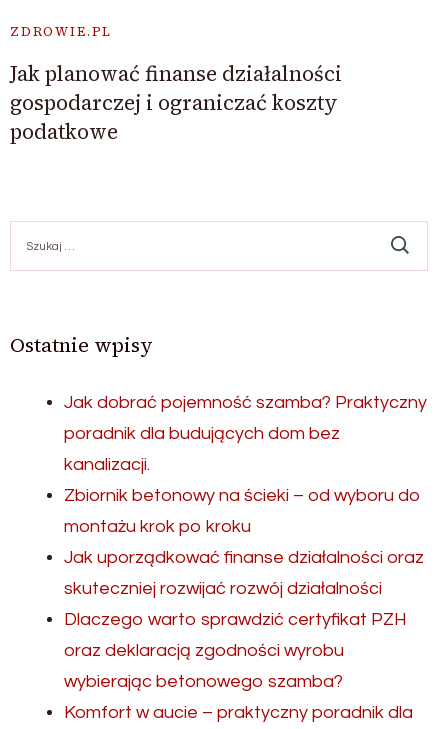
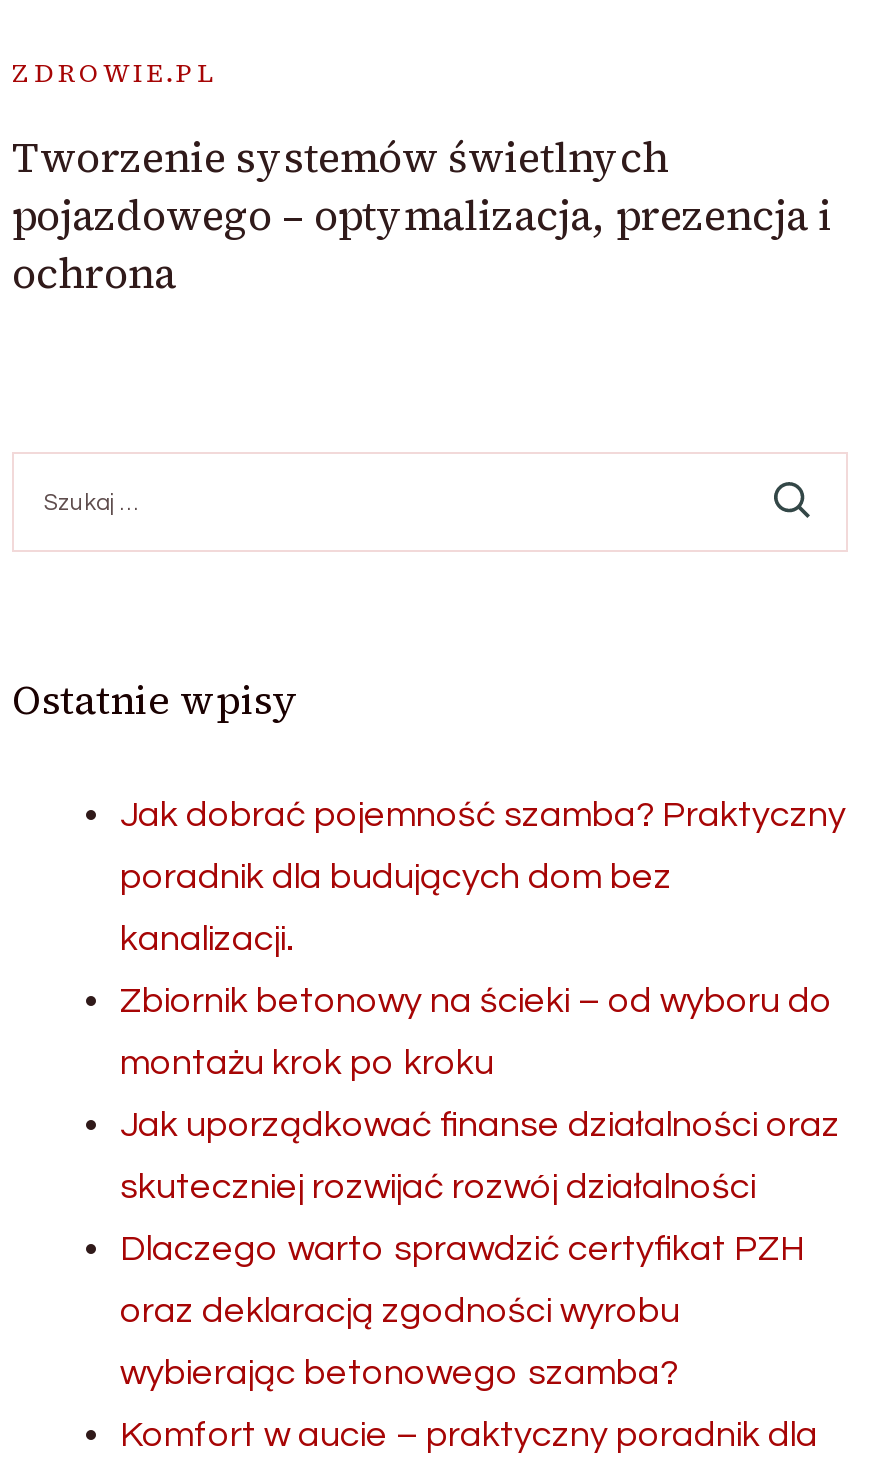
- Jak planować finanse działalności
- gospodarczej i ograniczać koszty
- podatkowe
+ Tworzenie systemów świetlnych
+ pojazdowego – optymalizacja, prezencja i
+ ochrona
